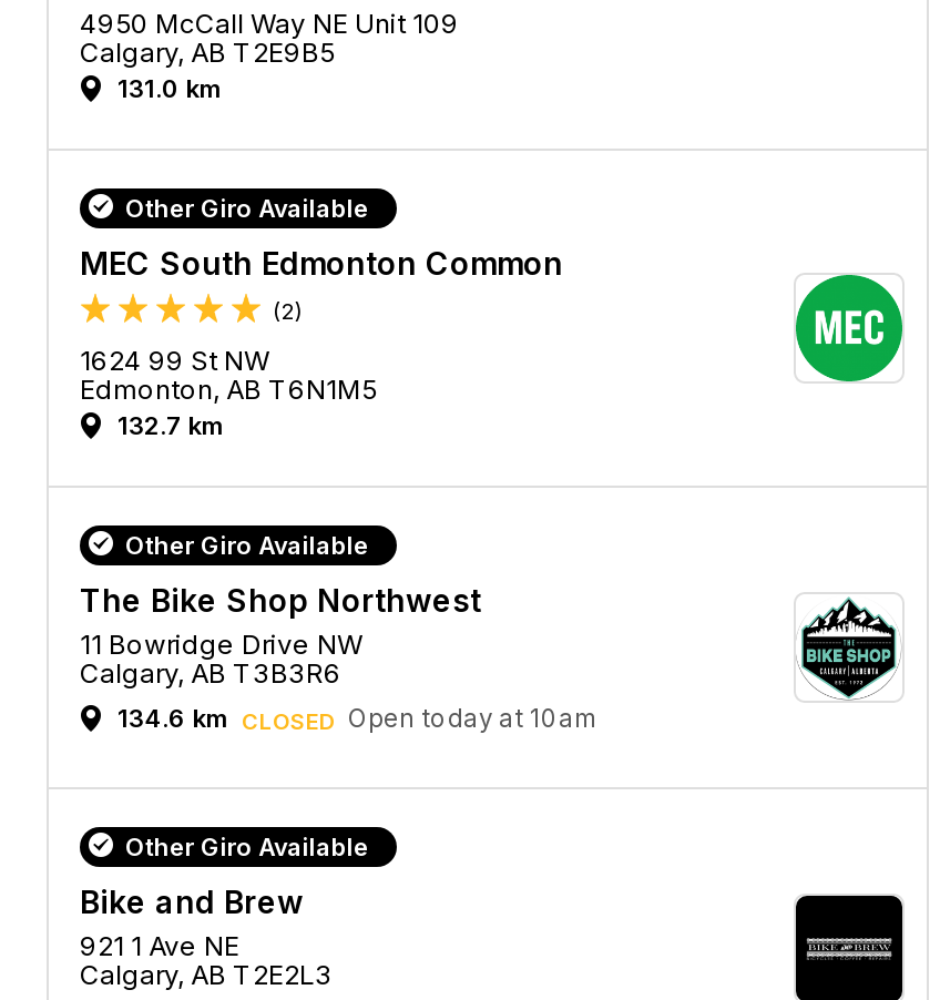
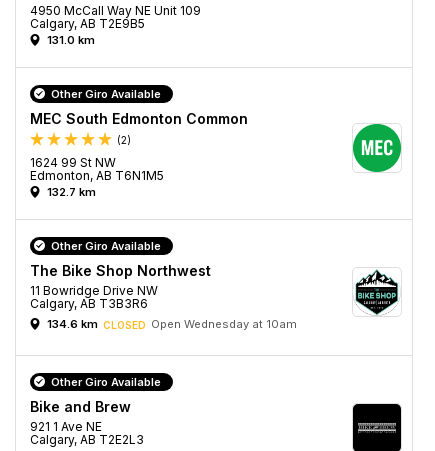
- 134.6 km CLOSED Open today at 10am
+ 134.6 km CLOSED Open Wednesday at 10am
